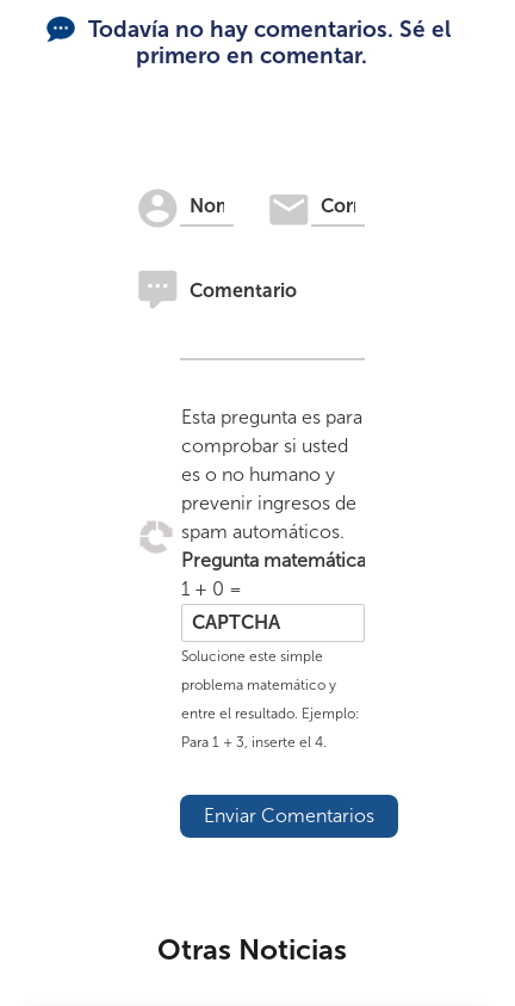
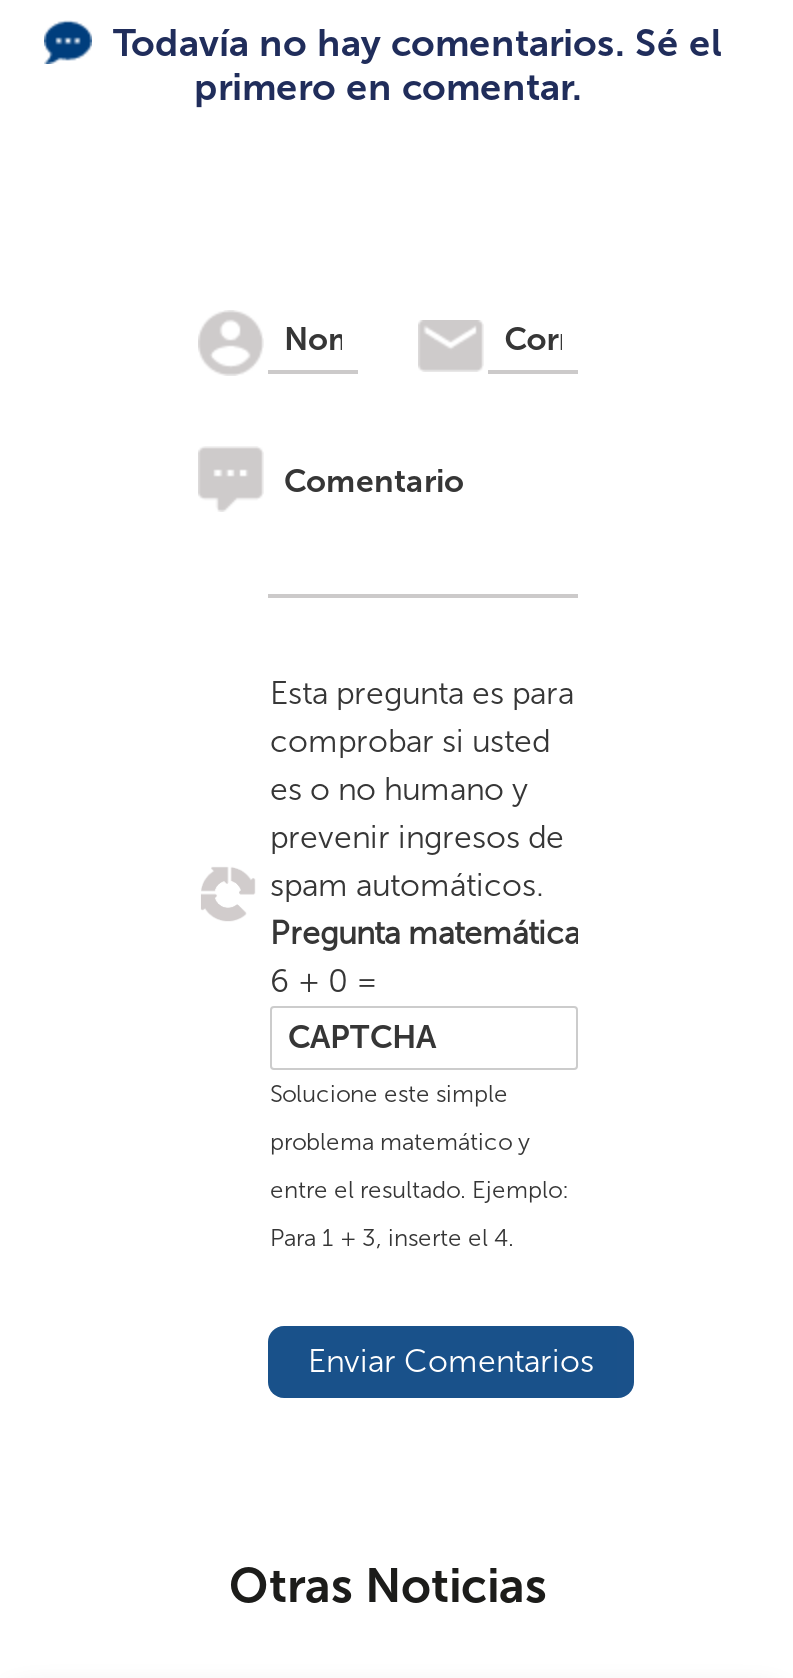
- 1 + 0 =
+ 6 + 0 =
